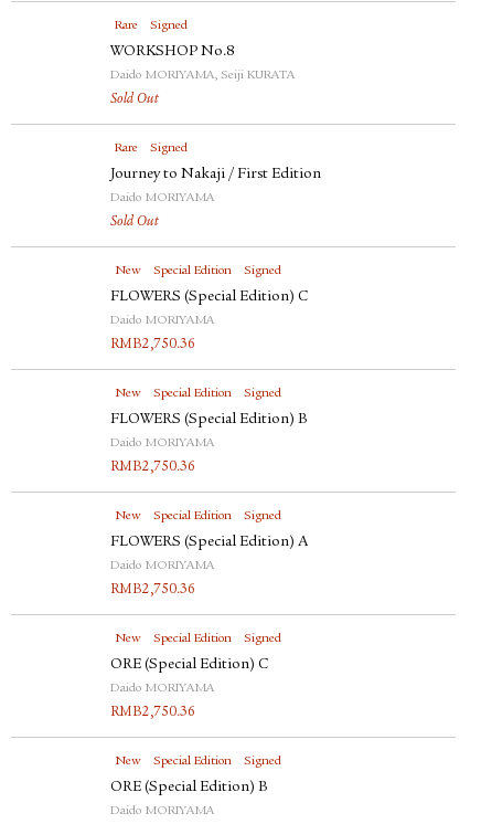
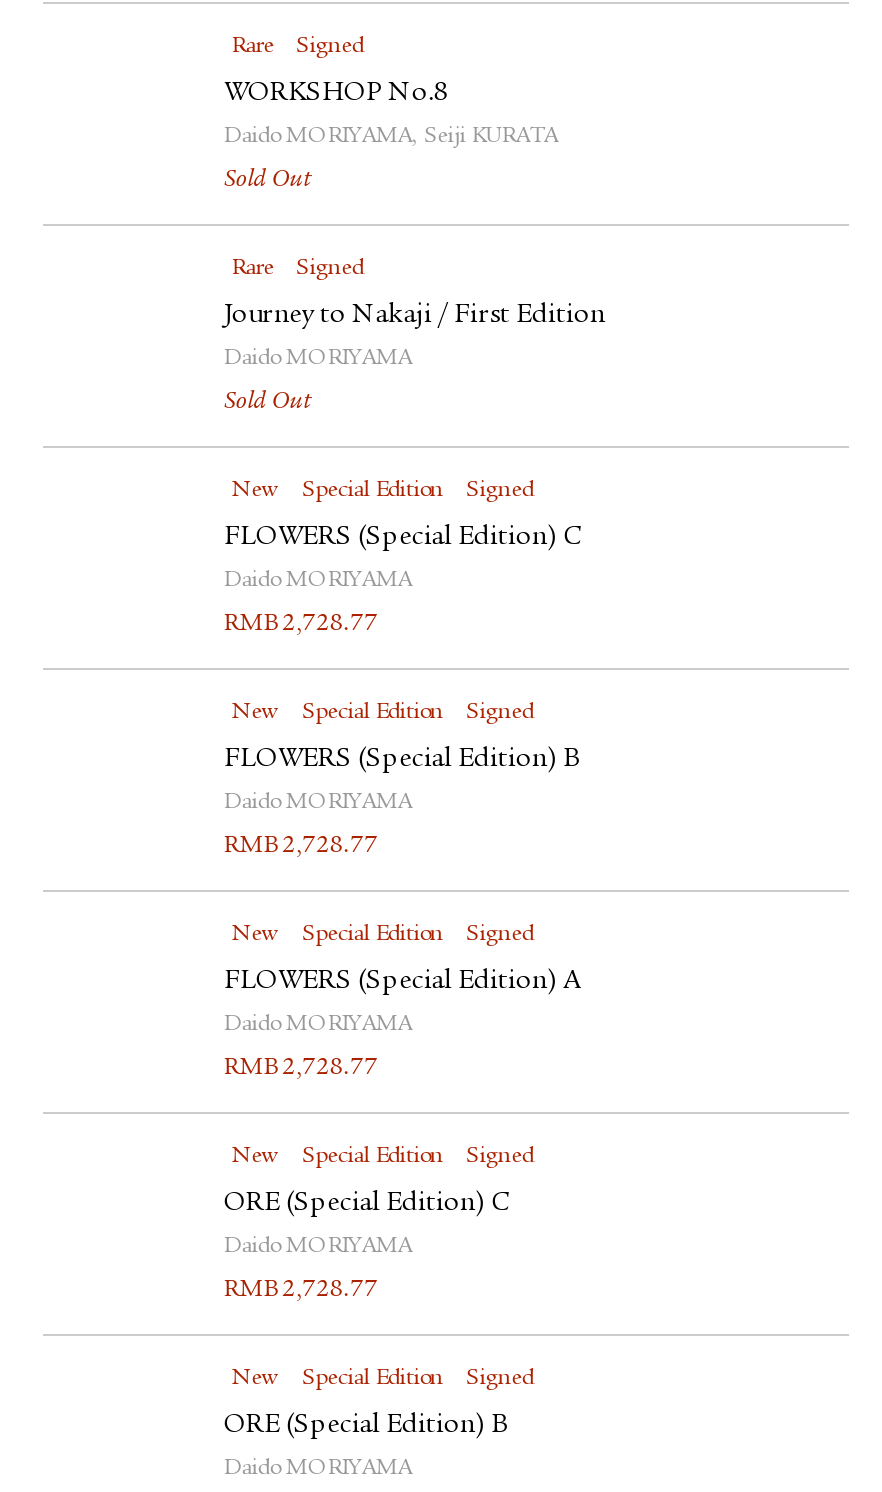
- RMB 2,750.36
+ RMB 2,728.77

- RMB 2,750.36
+ RMB 2,728.77

- RMB 2,750.36
+ RMB 2,728.77

- RMB 2,750.36
+ RMB 2,728.77
